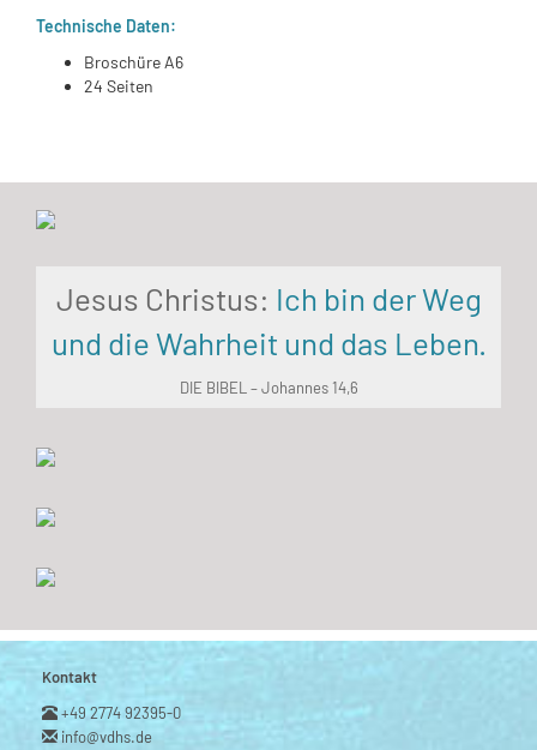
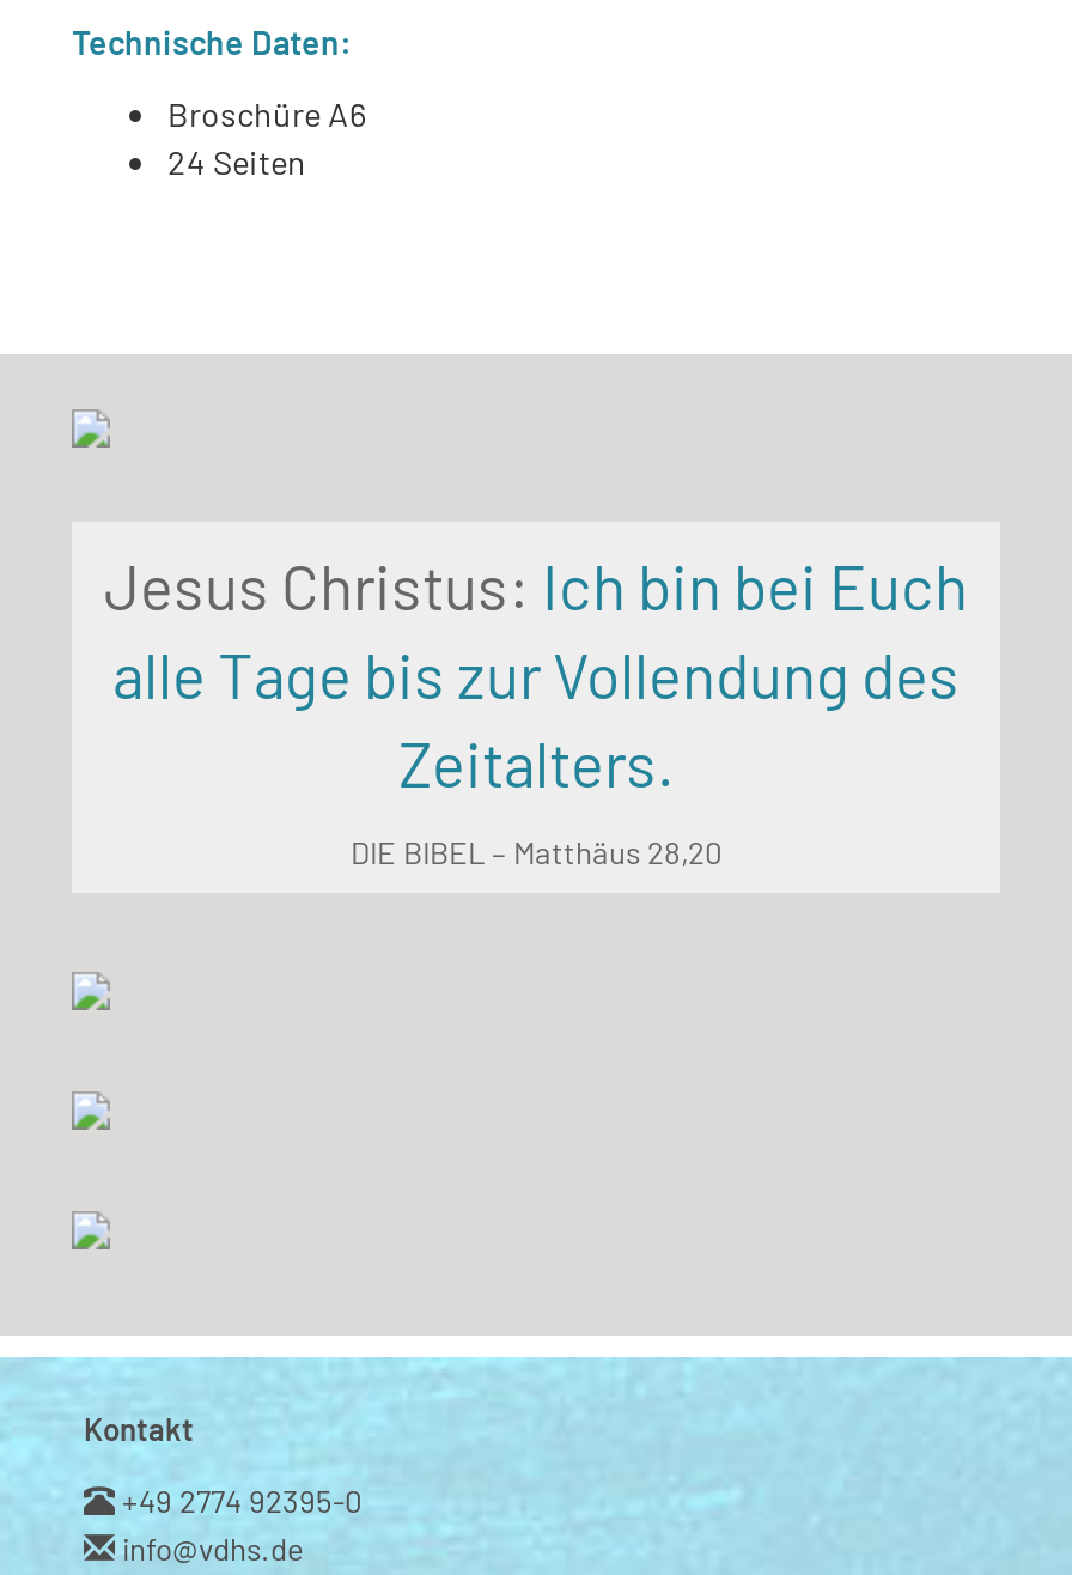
- Jesus Christus: Ich bin der Weg
- und die Wahrheit und das Leben.
+ Jesus Christus: Ich bin bei Euch
+ alle Tage bis zur Vollendung des
+ Zeitalters.

- DIE BIBEL – Johannes 14,6
+ DIE BIBEL – Matthäus 28,20
